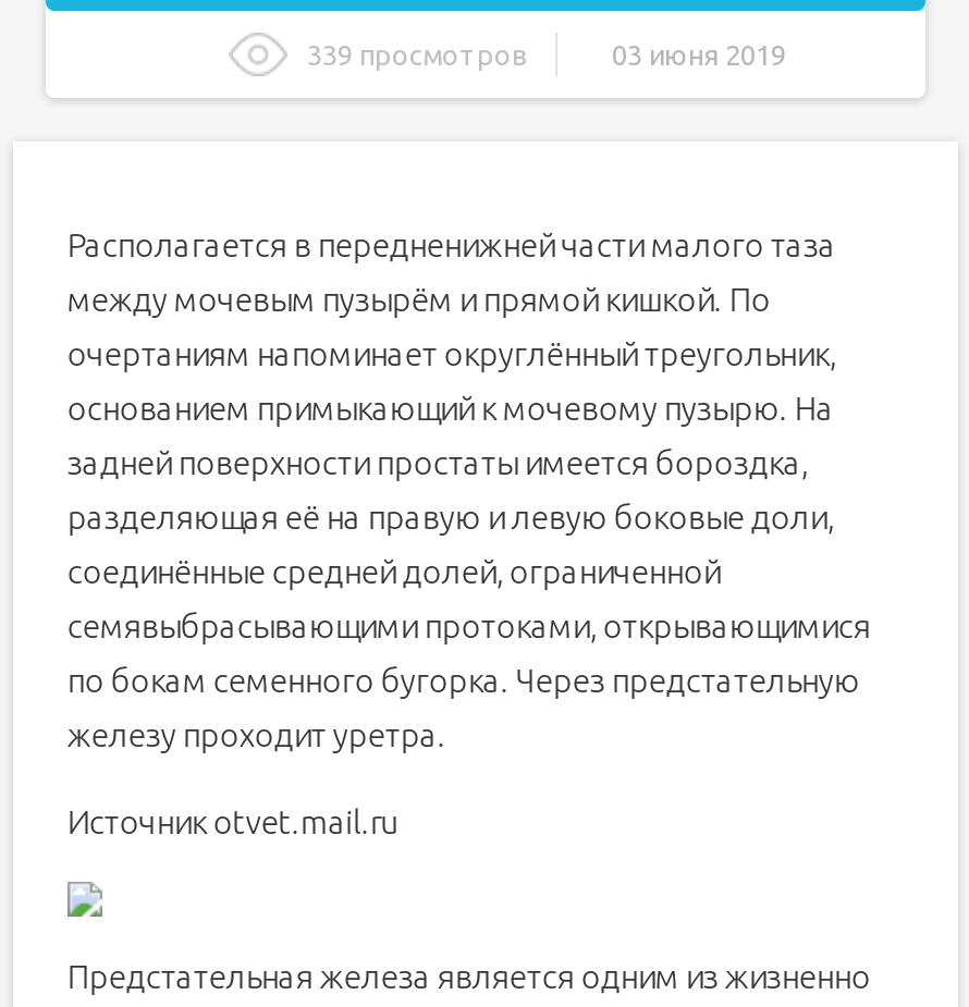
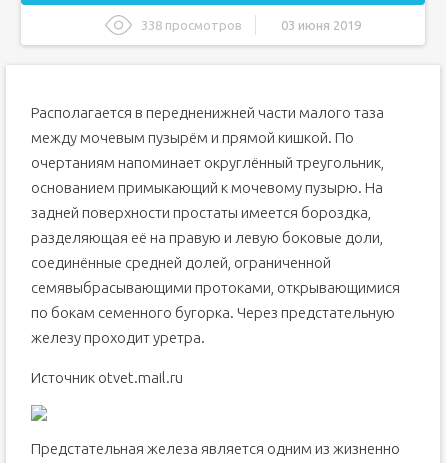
- 339 просмотров
+ 338 просмотров
